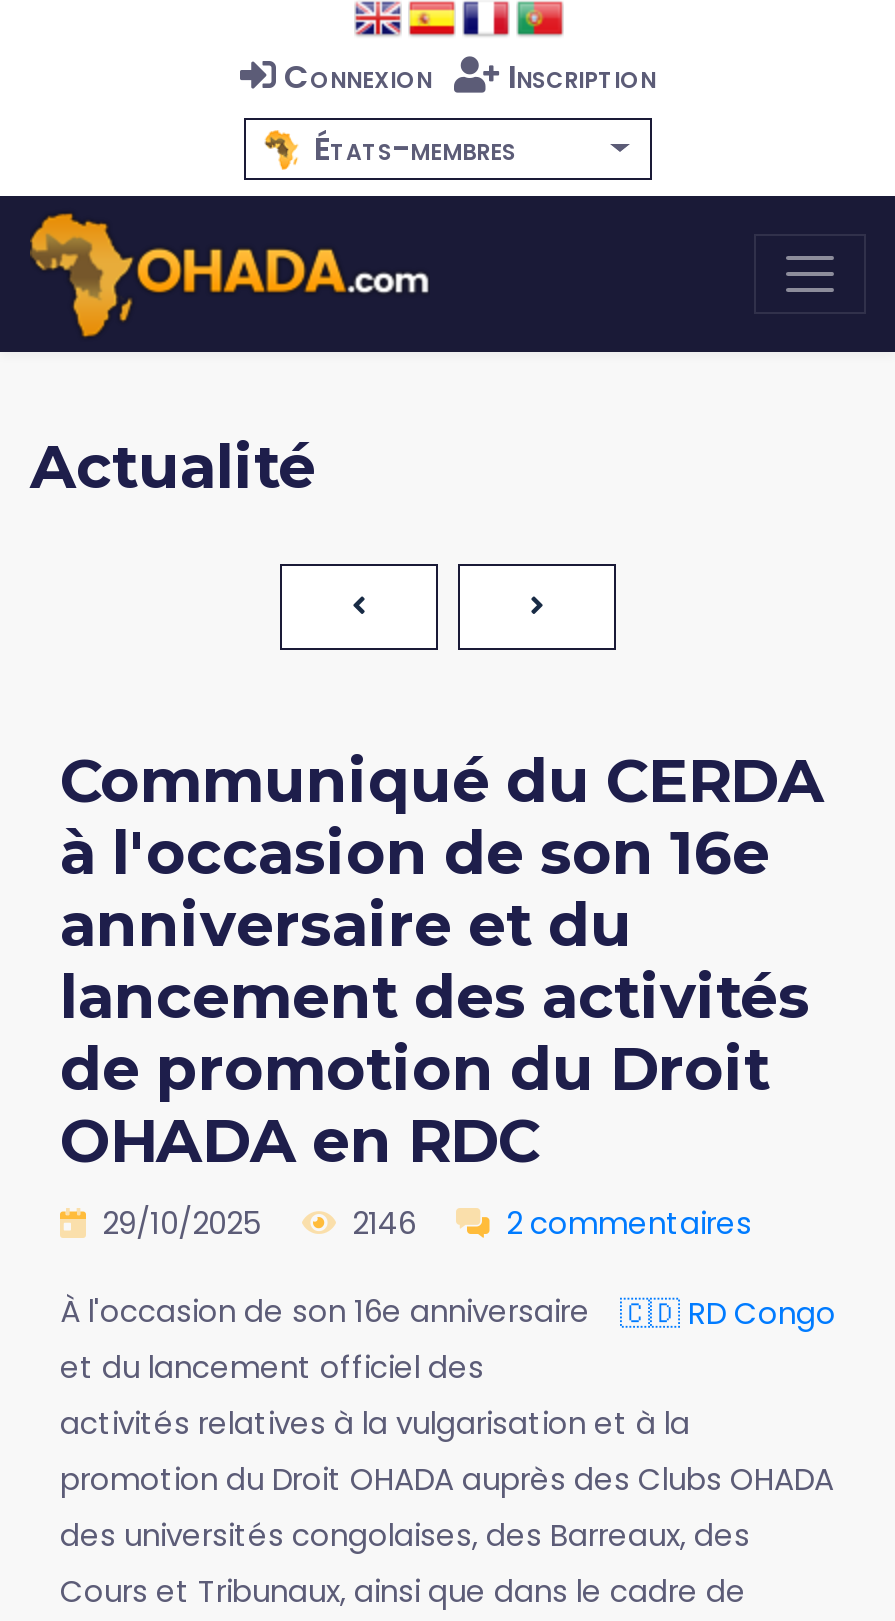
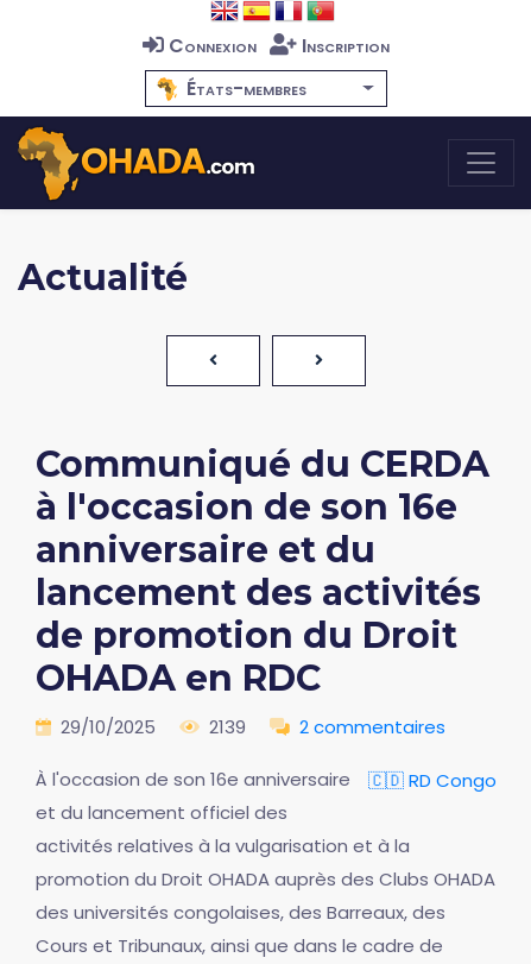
- 2146
+ 2139
